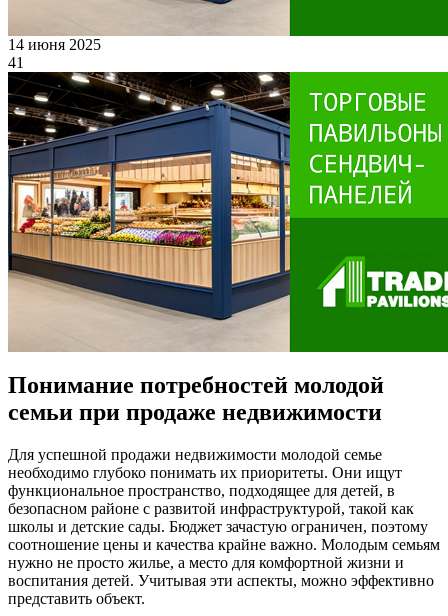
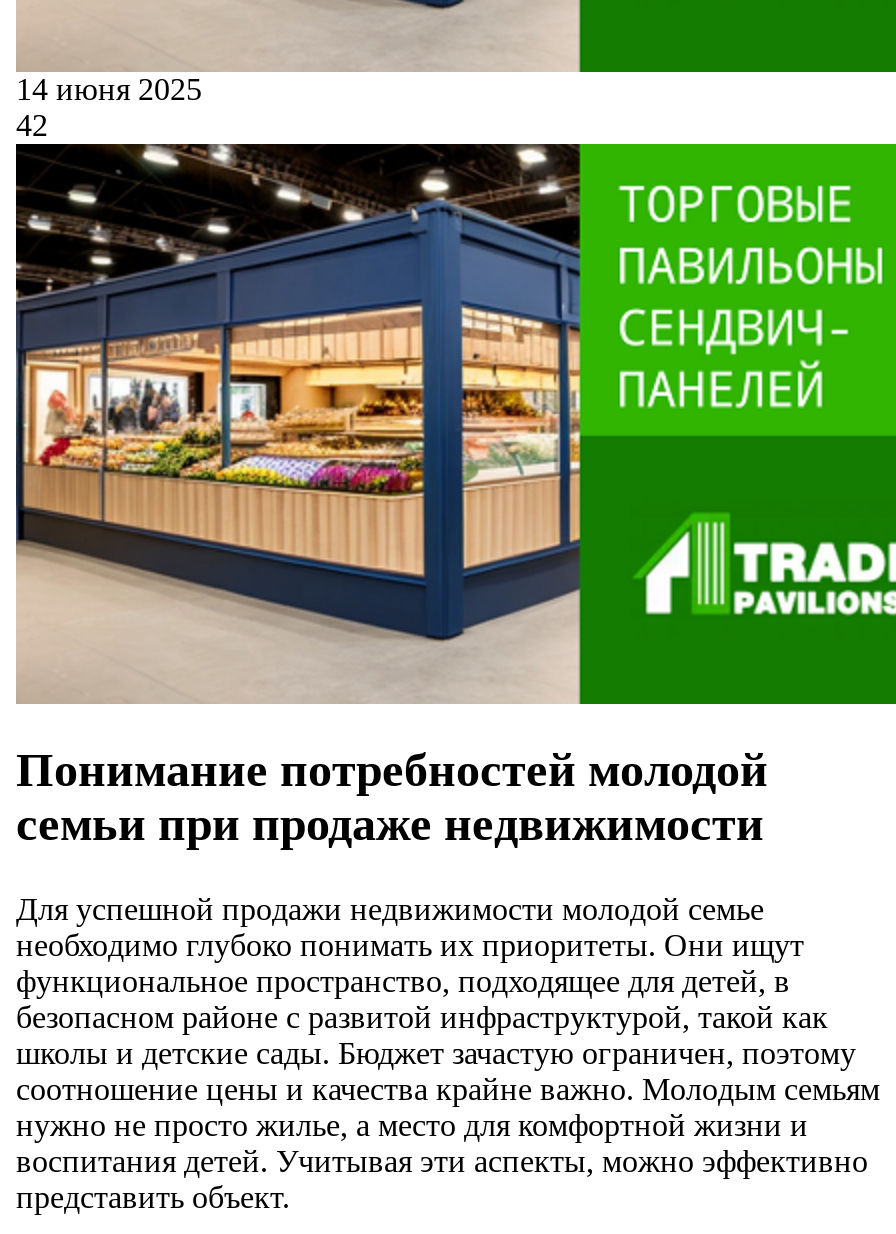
- 41
+ 42
